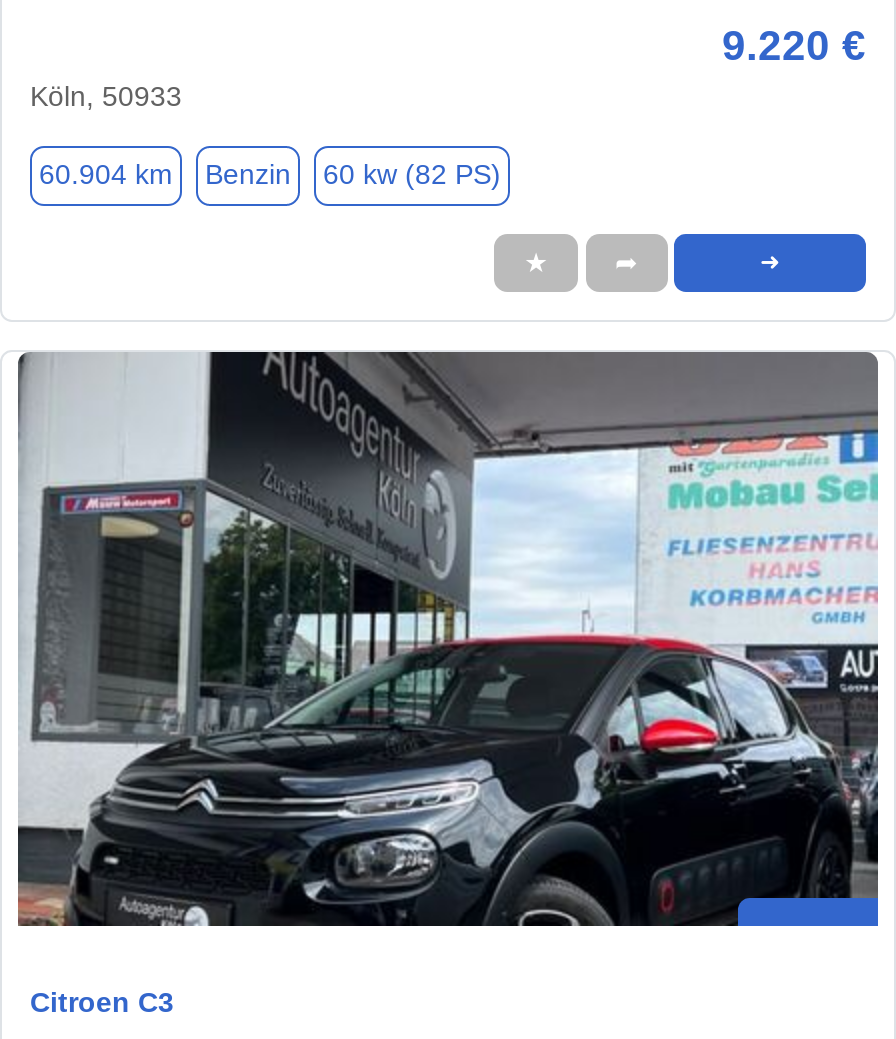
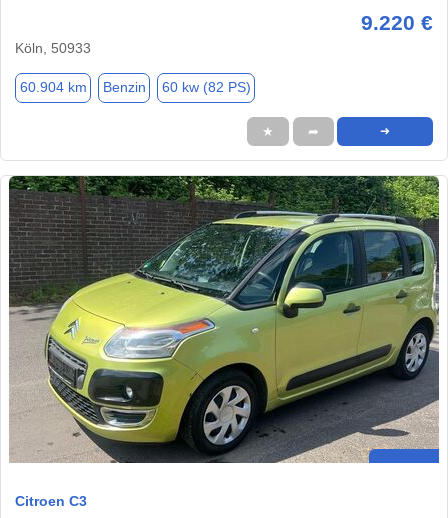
- [image]
+ [image]
